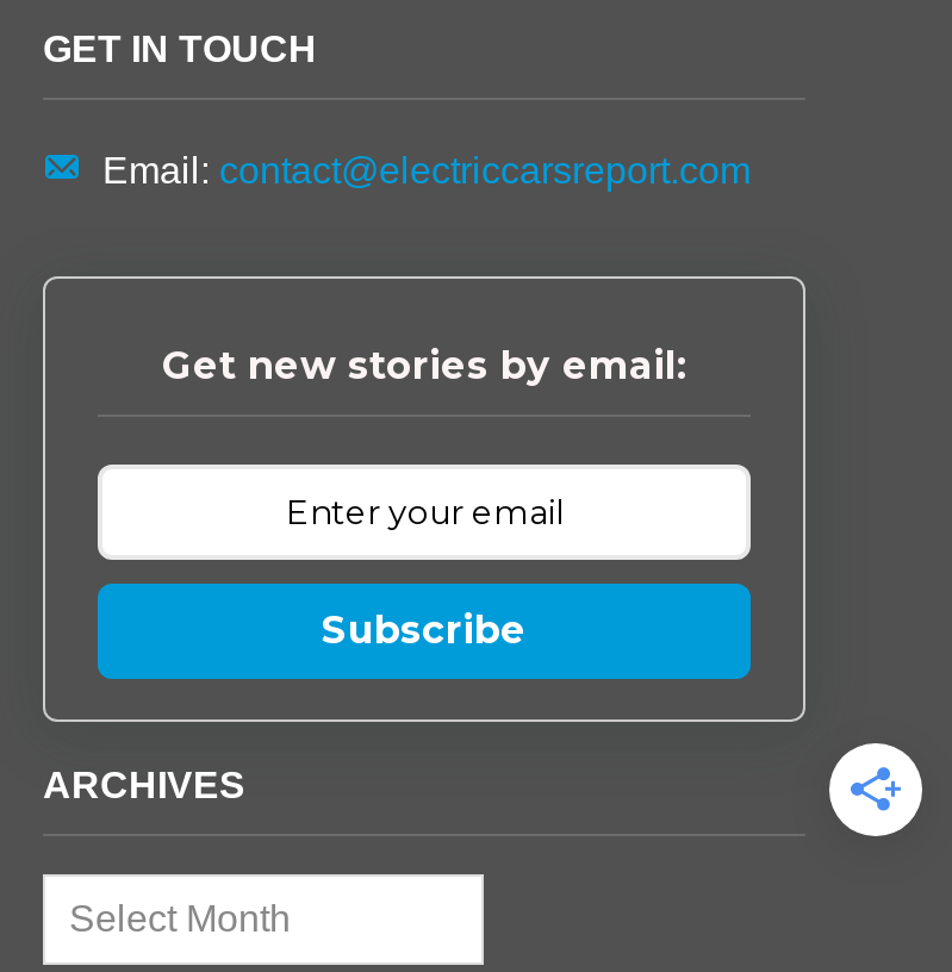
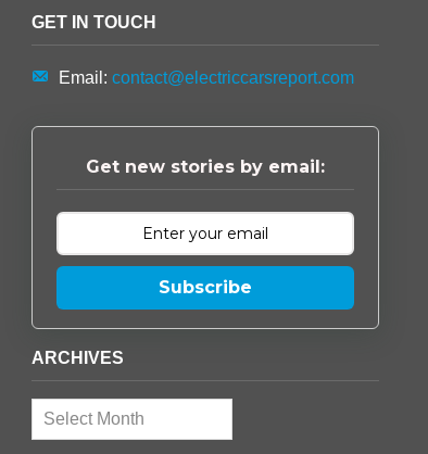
- [image]
